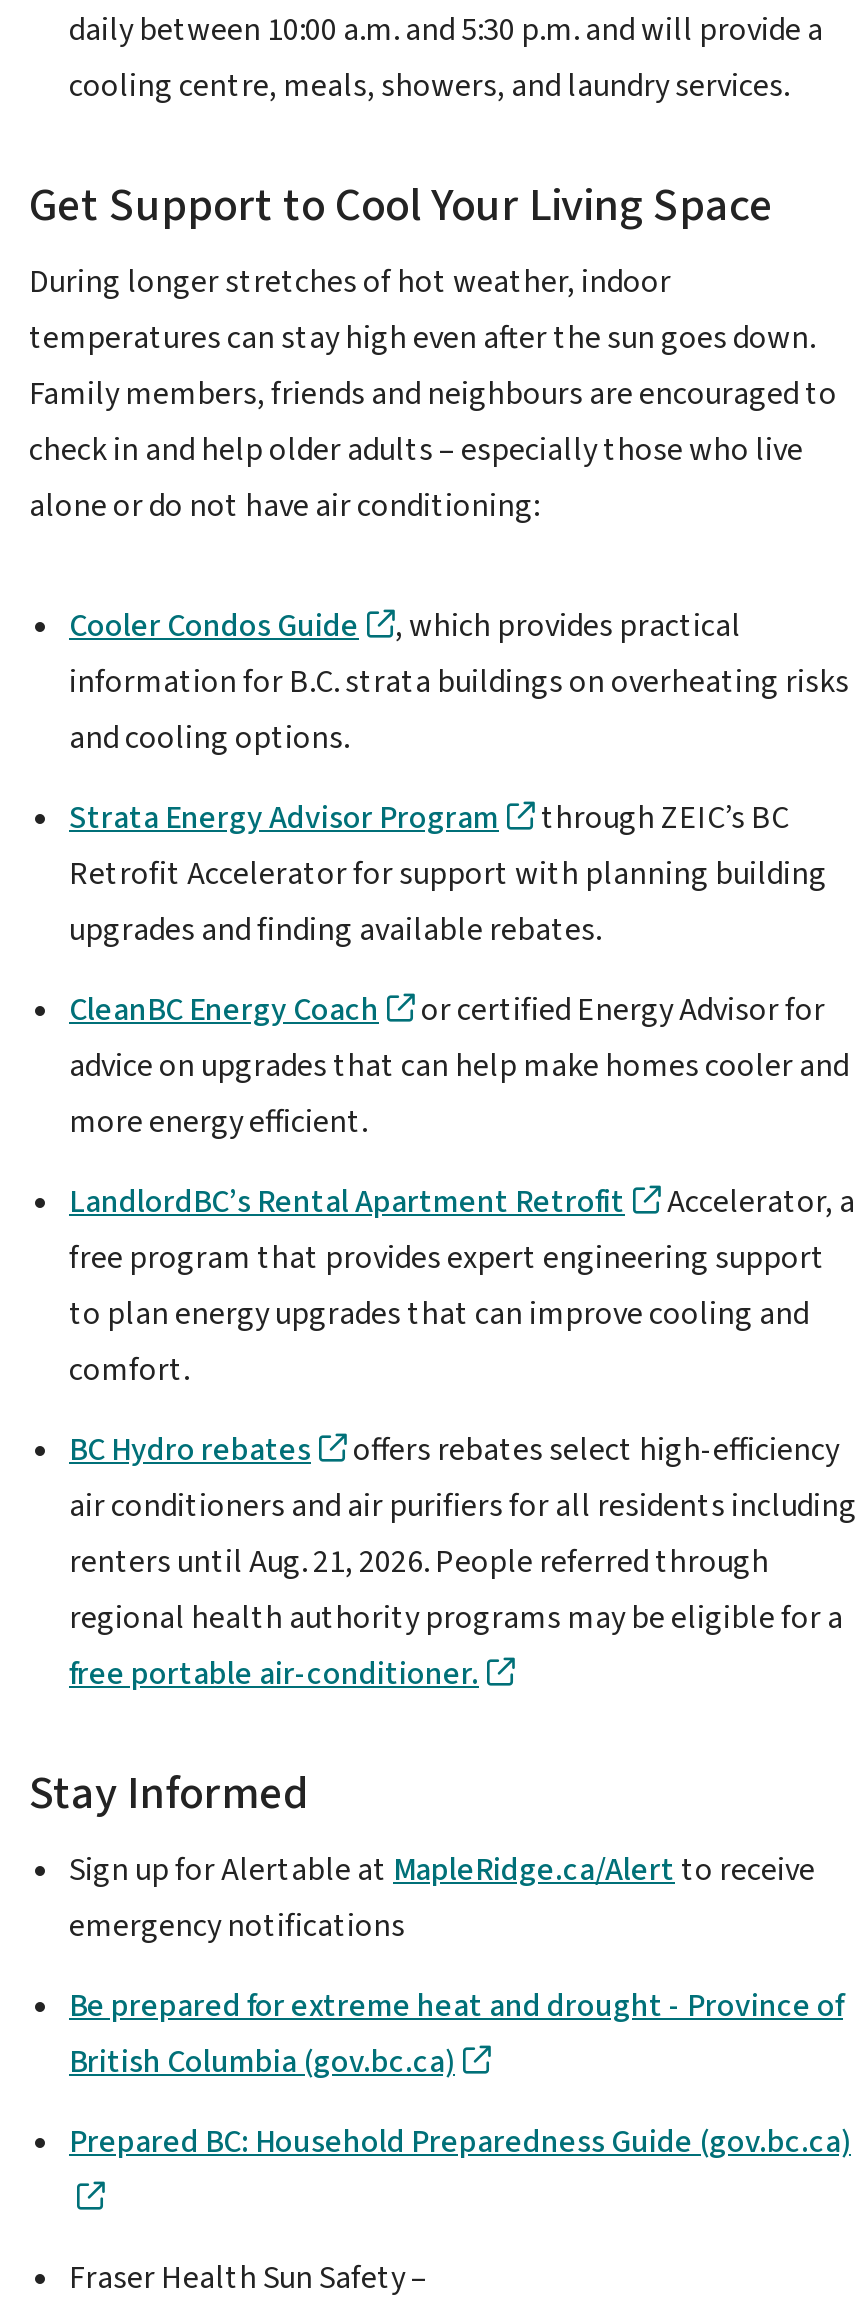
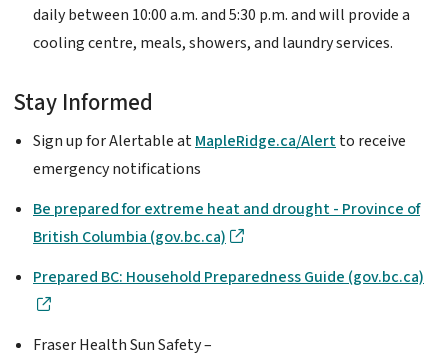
- Get Support to Cool Your Living Space
- During longer stretches of hot weather, indoor
- temperatures can stay high even after the sun goes down.
- Family members, friends and neighbours are encouraged to
- check in and help older adults – especially those who live
- alone or do not have air conditioning:
- Cooler Condos Guide
- , which provides practical
- information for B.C. strata buildings on overheating risks
- and cooling options.
- Strata Energy Advisor Program
- through ZEIC’s BC
- Retrofit Accelerator for support with planning building
- upgrades and finding available rebates.
- CleanBC Energy Coach
- or certified Energy Advisor for
- advice on upgrades that can help make homes cooler and
- more energy efficient.
- LandlordBC’s Rental Apartment Retrofit
- Accelerator, a
- free program that provides expert engineering support
- to plan energy upgrades that can improve cooling and
- comfort.
- BC Hydro rebates
- offers rebates select high-efficiency
- air conditioners and air purifiers for all residents including
- renters until Aug. 21, 2026. People referred through
- regional health authority programs may be eligible for a
- free portable air-conditioner.
